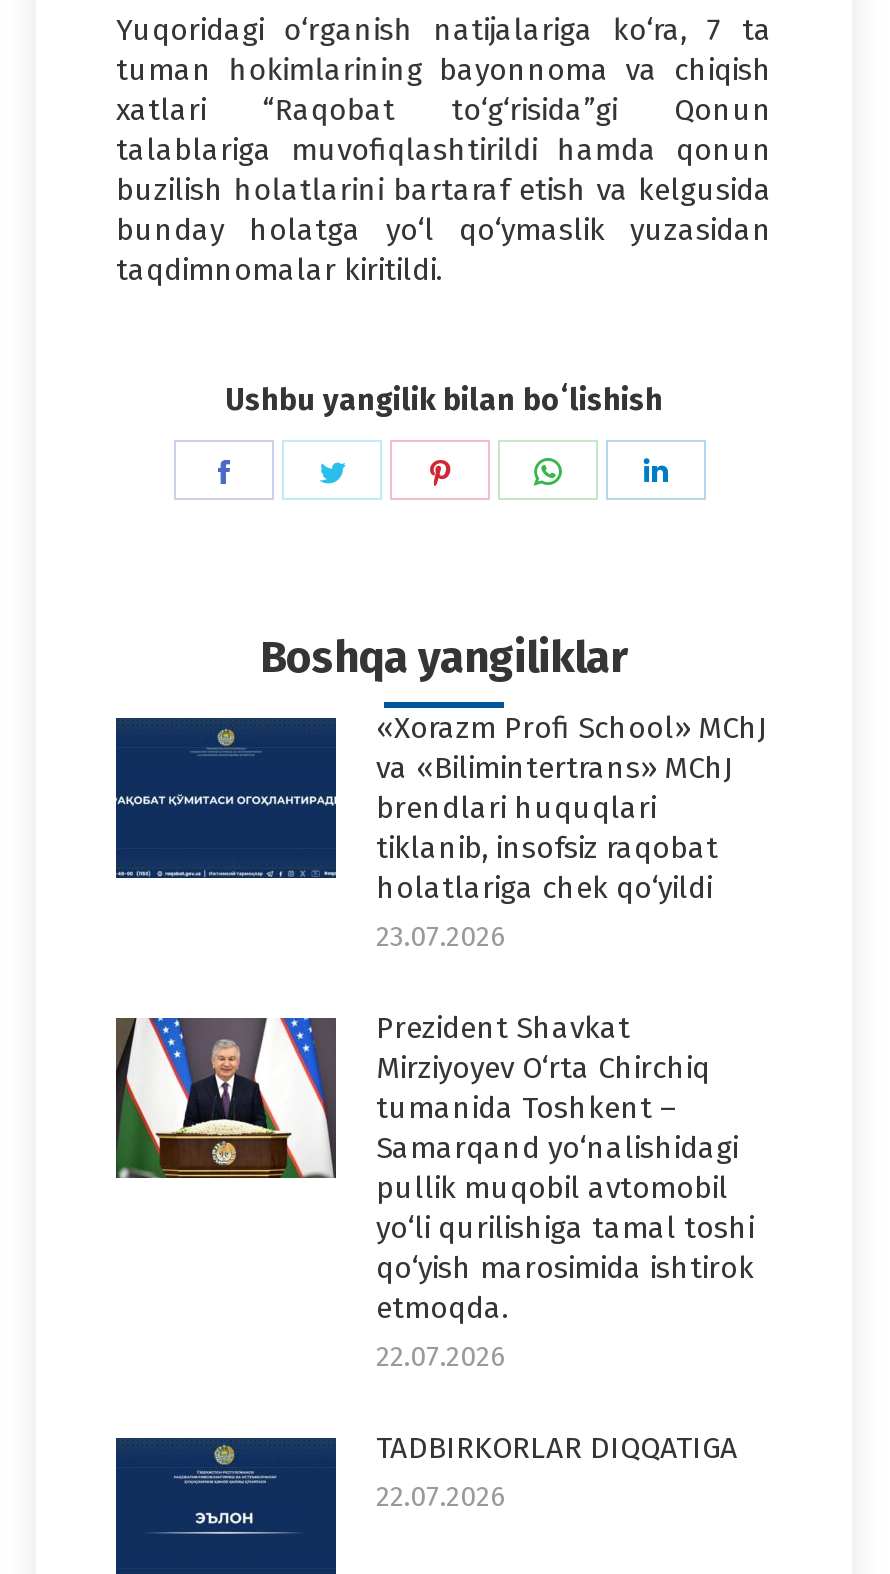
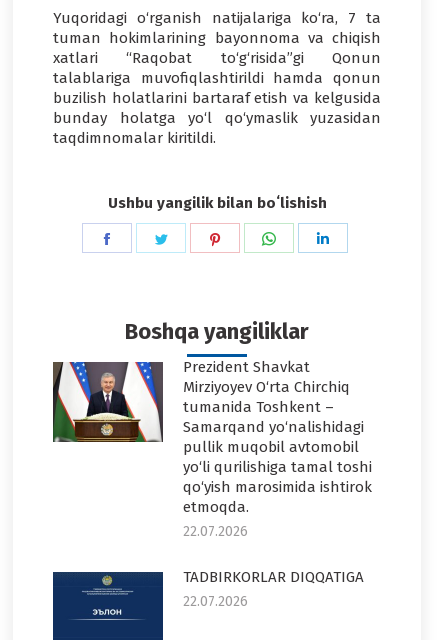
- [image]
- «Xorazm Profi School» MChJ
- va «Bilimintertrans» MChJ
- brendlari huquqlari
- tiklanib, insofsiz raqobat
- holatlariga chek qo‘yildi
- 23.07.2026
